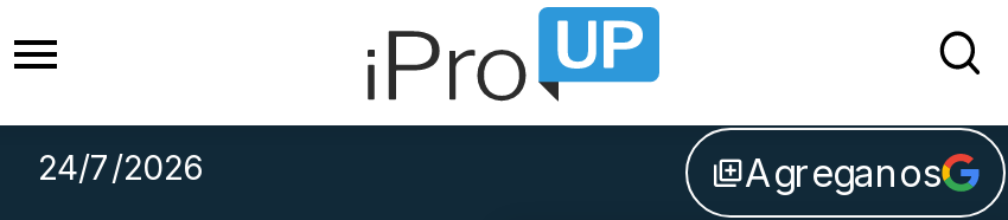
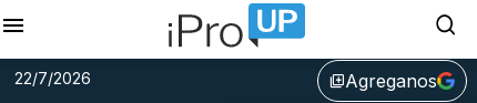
- 24/7/2026
+ 22/7/2026
